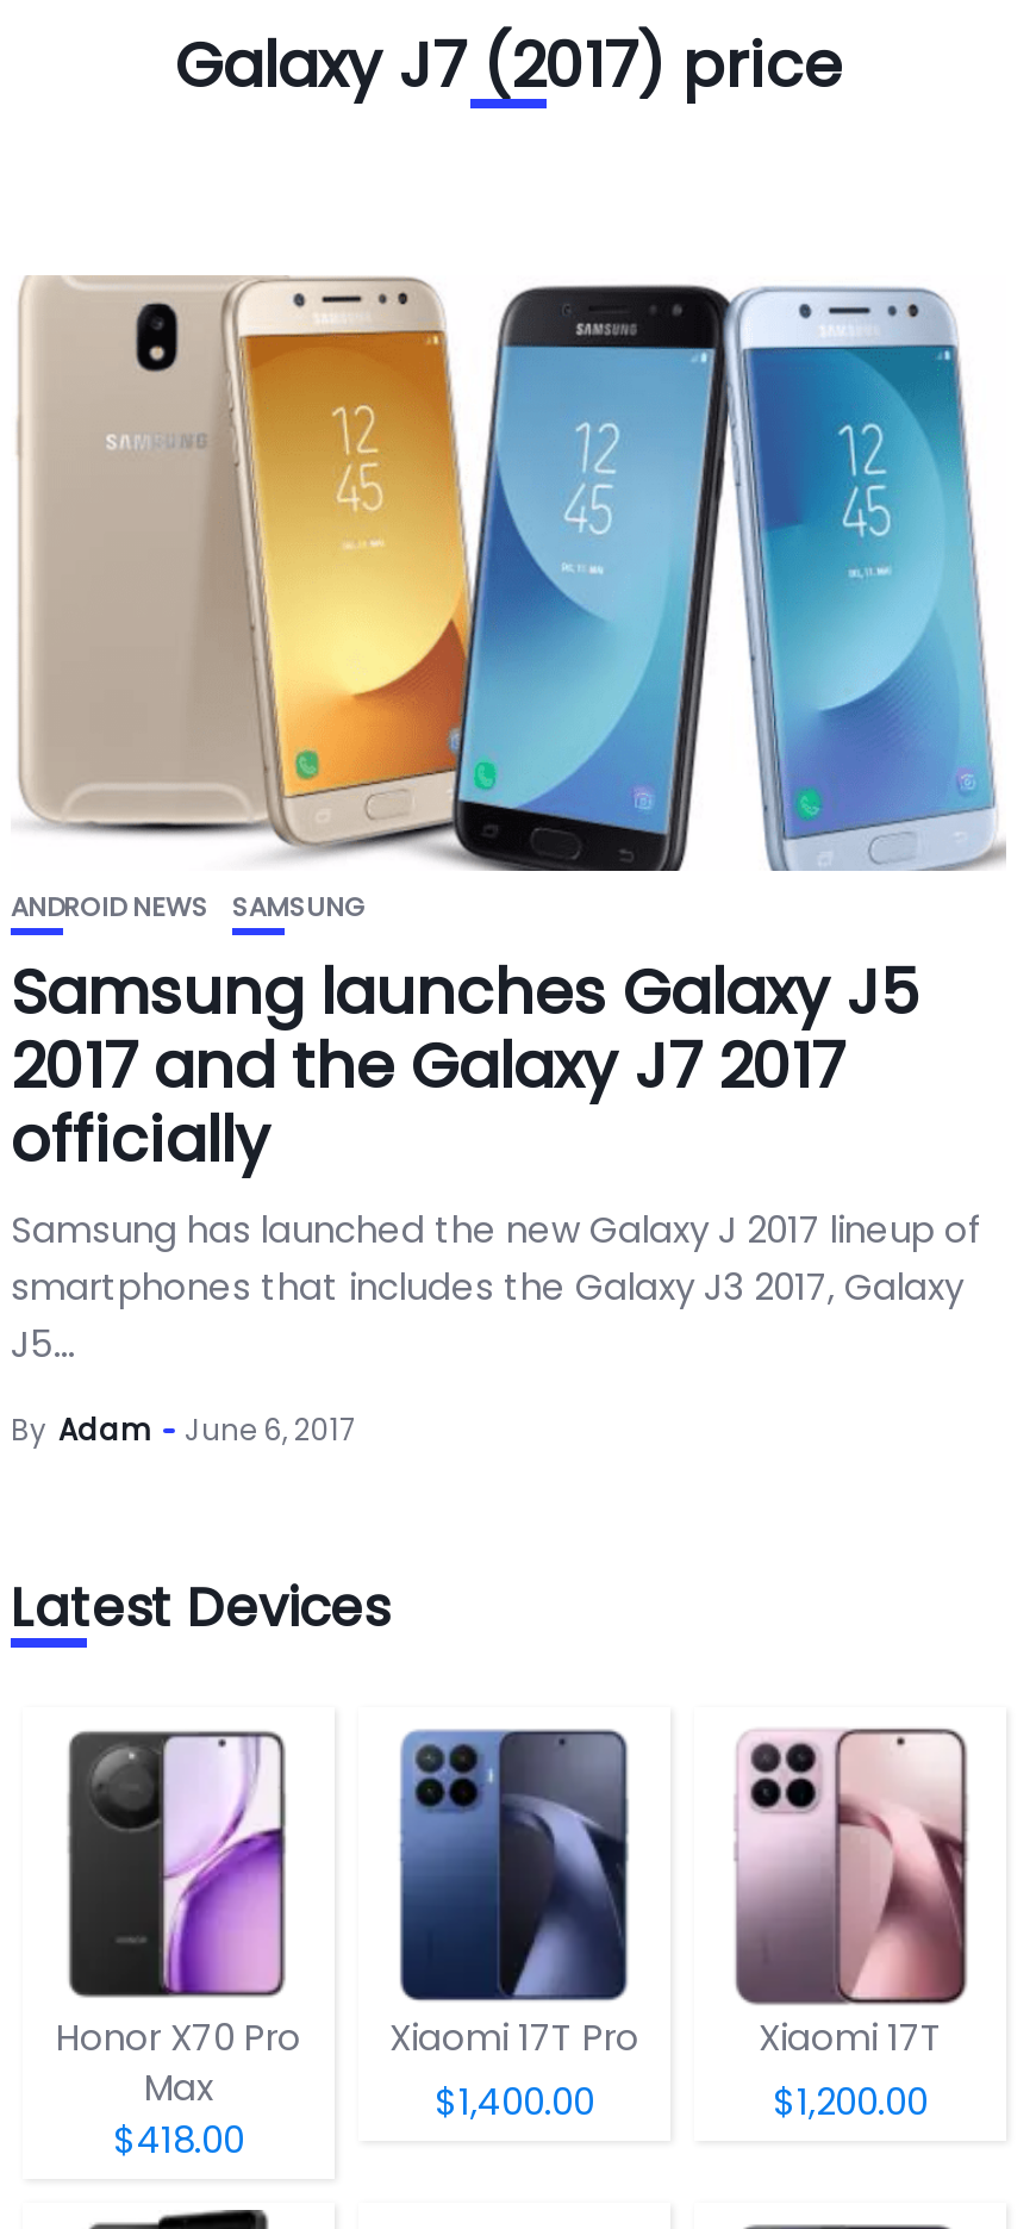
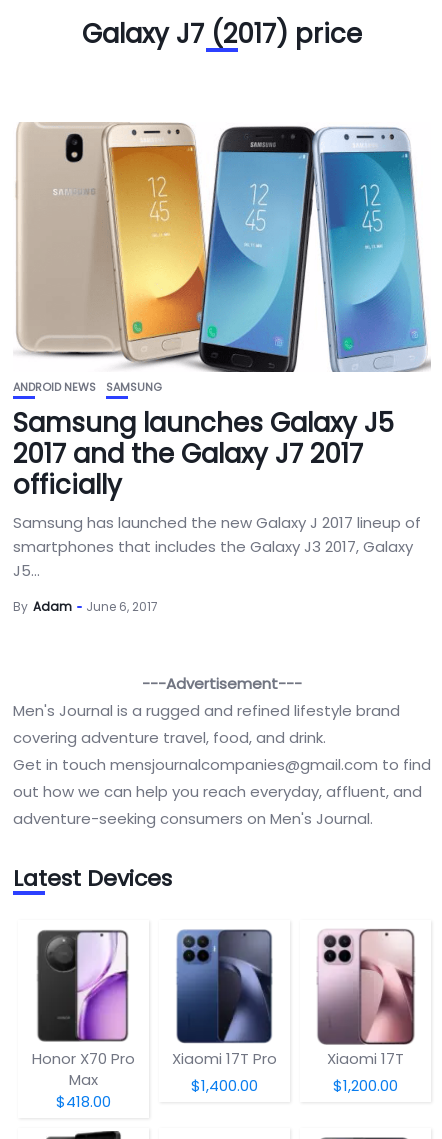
+ ---Advertisement---
+ Men's Journal is a rugged and refined lifestyle brand
+ covering adventure travel, food, and drink.
+ Get in touch mensjournalcompanies@gmail.com to find
+ out how we can help you reach everyday, affluent, and
+ adventure-seeking consumers on Men's Journal.
